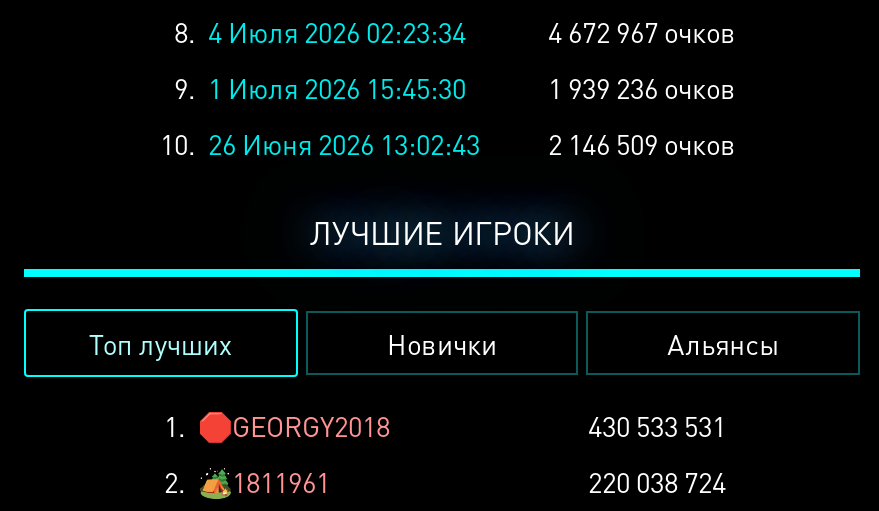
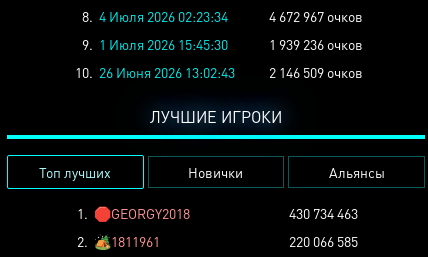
- 430 533 531
+ 430 734 463

- 220 038 724
+ 220 066 585
